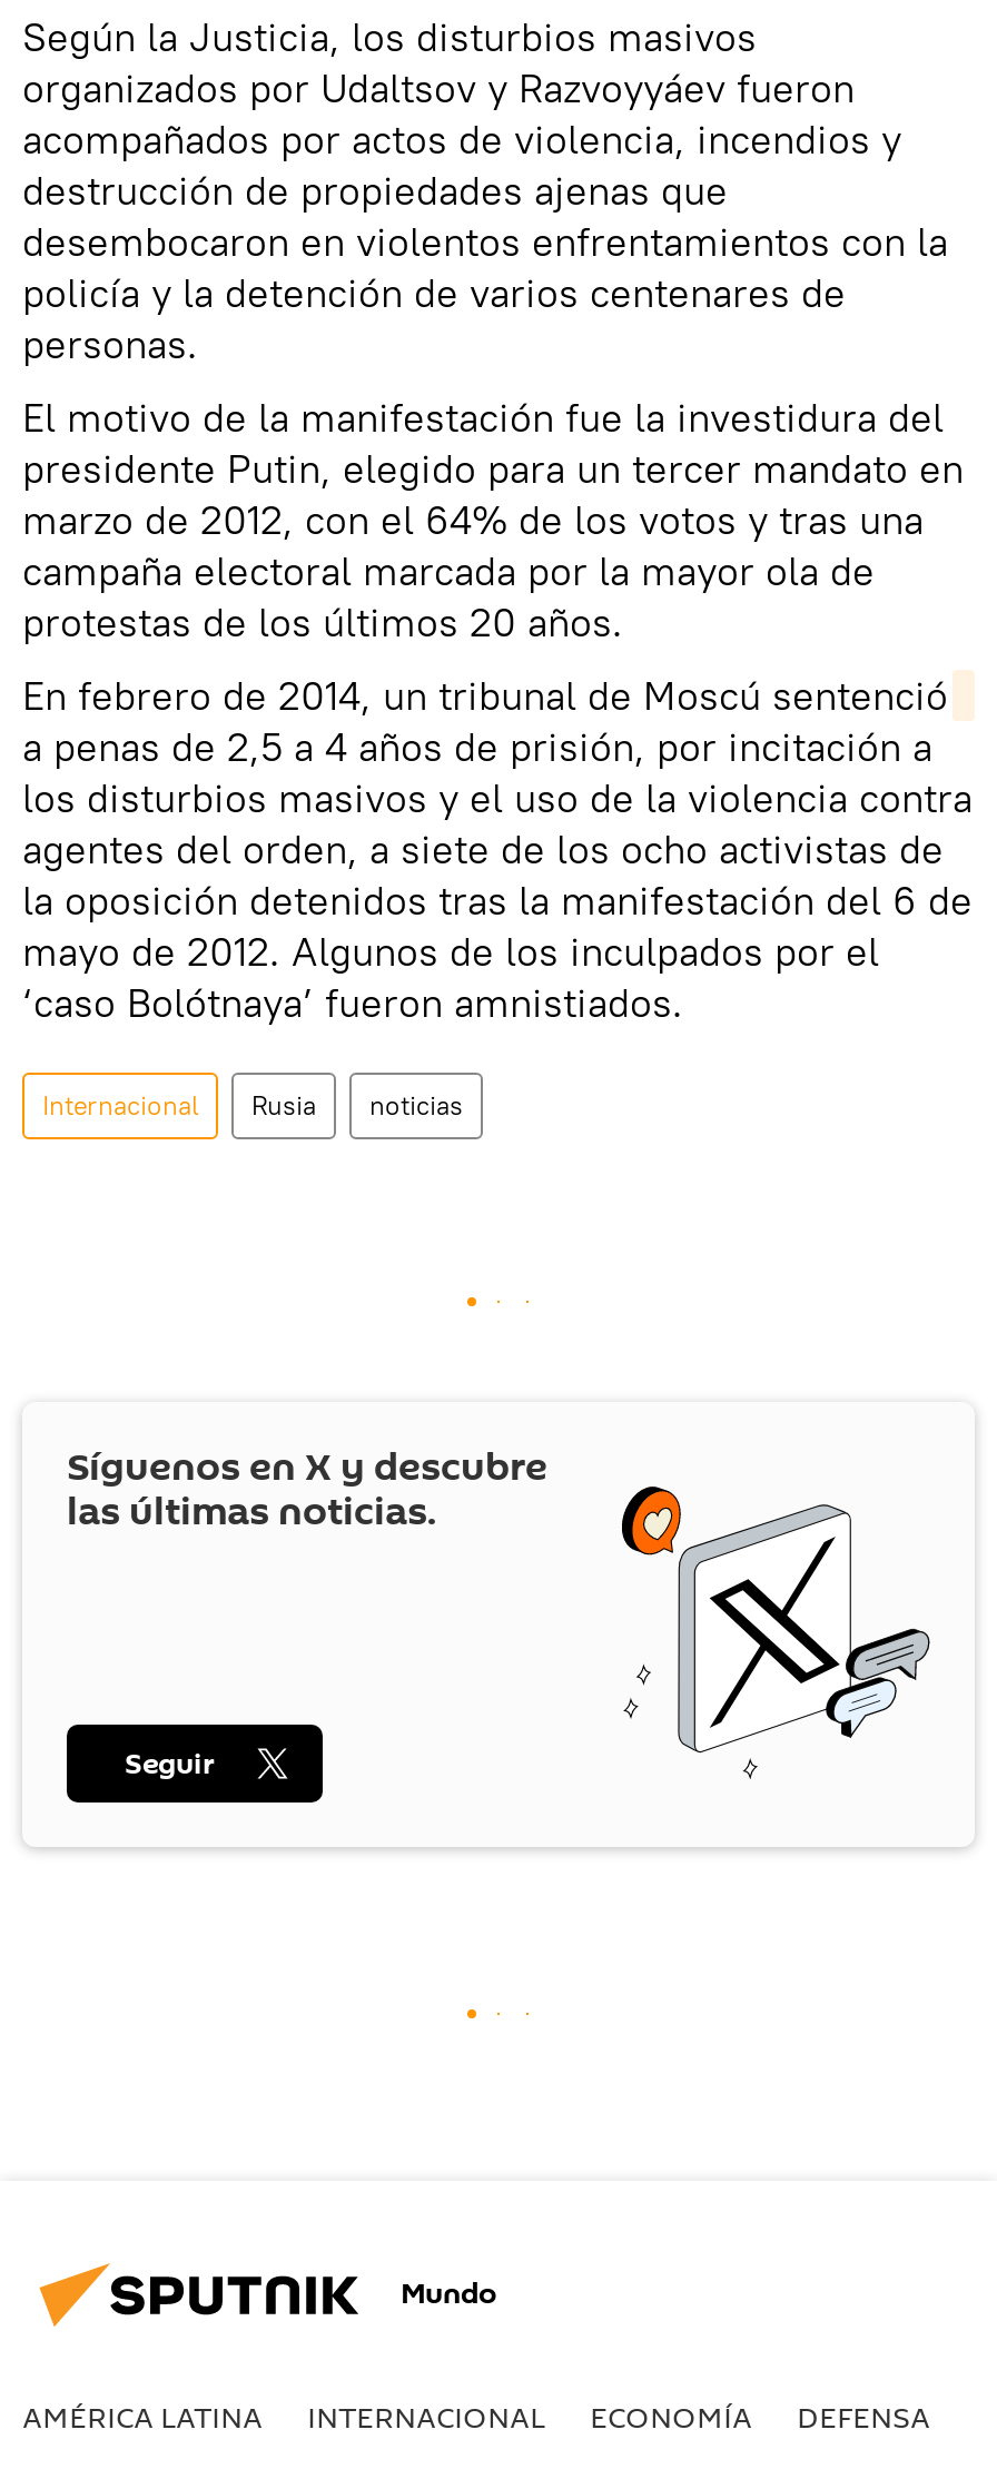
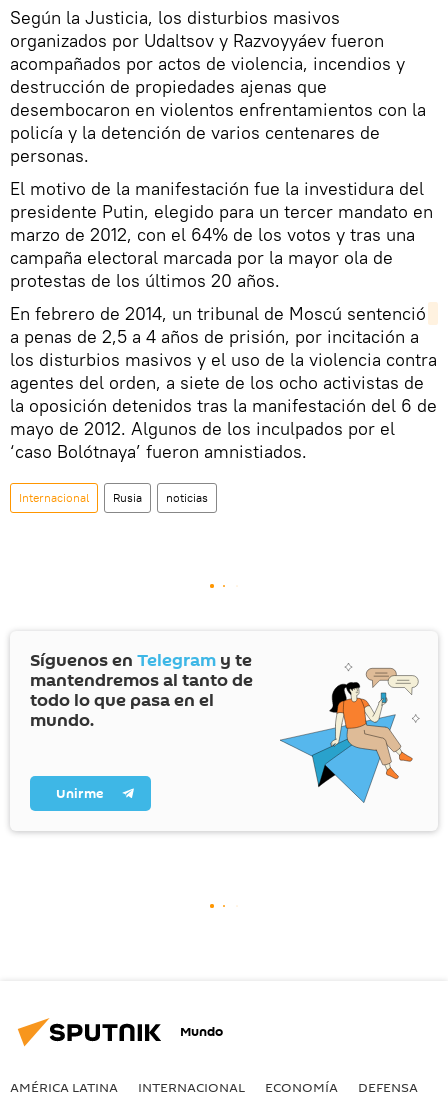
- [image]
- Síguenos en X y descubre
- las últimas noticias.
+ [image]
+ Síguenos en Telegram y te
+ mantendremos al tanto de
+ todo lo que pasa en el
+ mundo.

- Seguir
+ Unirme
